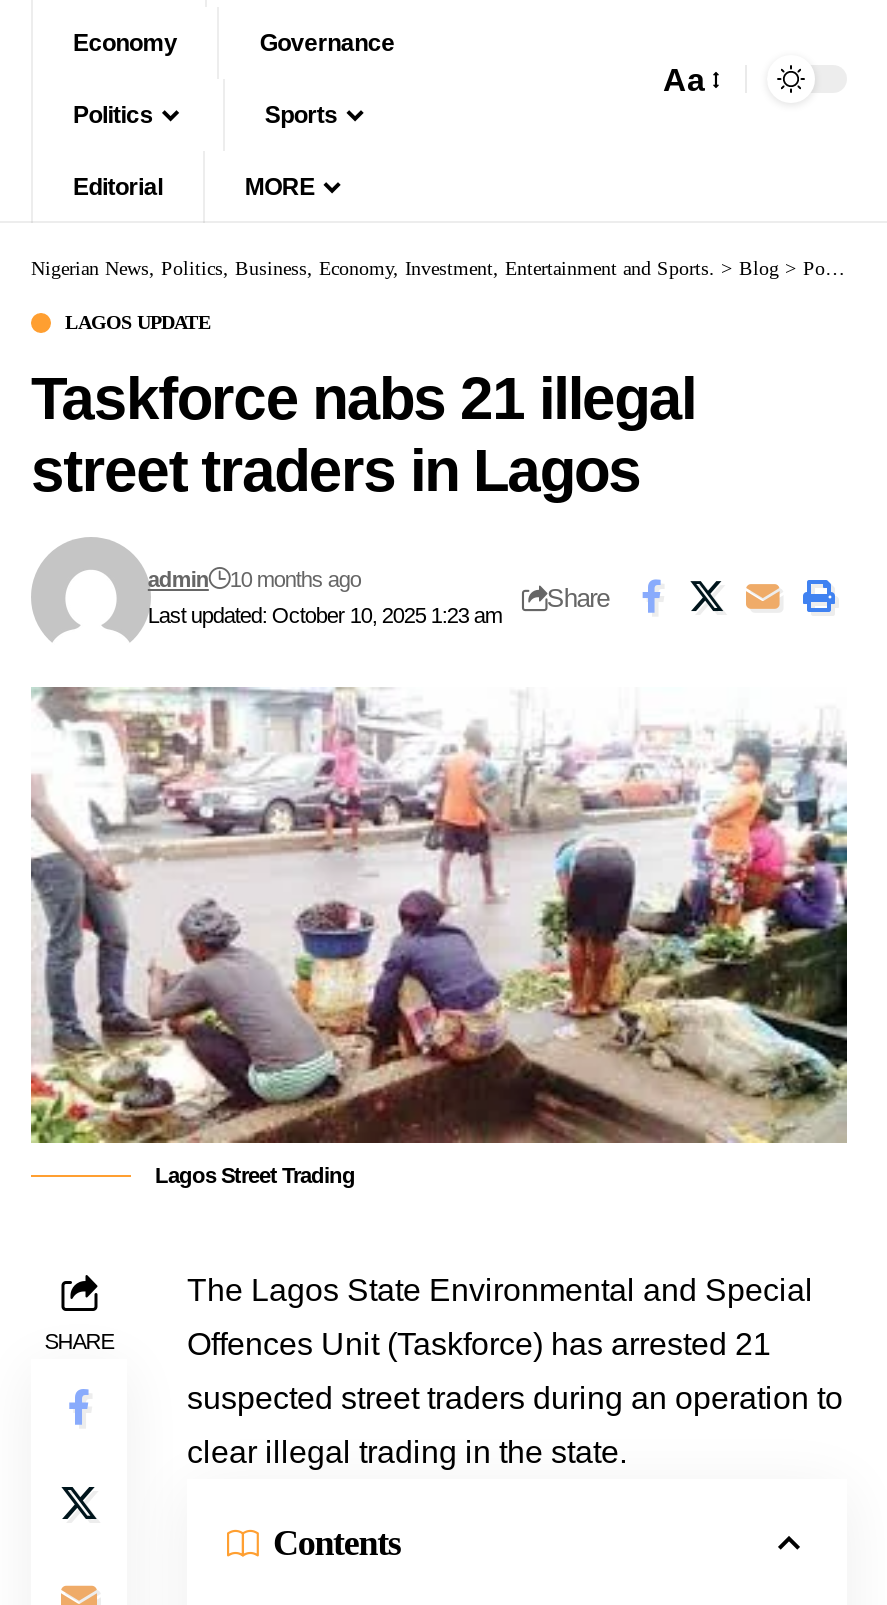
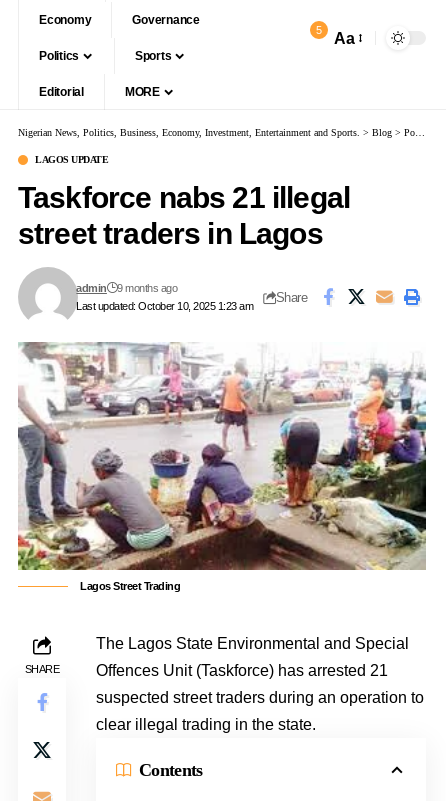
+ 5

- admin 10 months ago
+ admin 9 months ago
